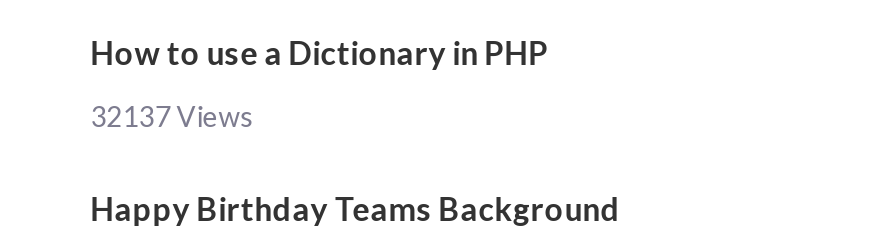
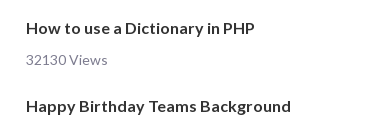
- 32137 Views
+ 32130 Views
